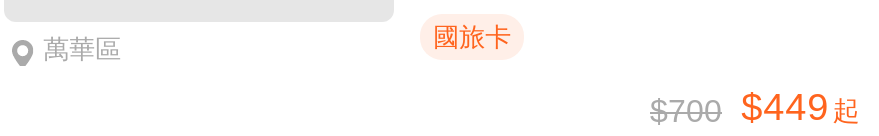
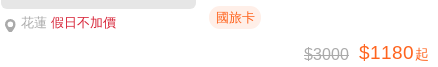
- 萬華區
+ 花蓮 假日不加價

- $700 $449 起
+ $3000 $1180 起
